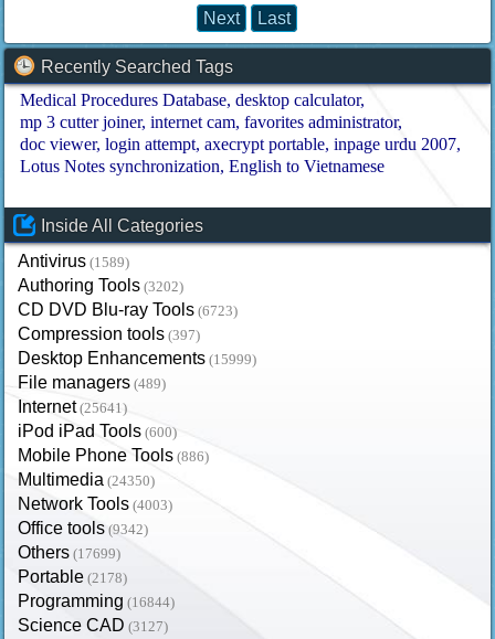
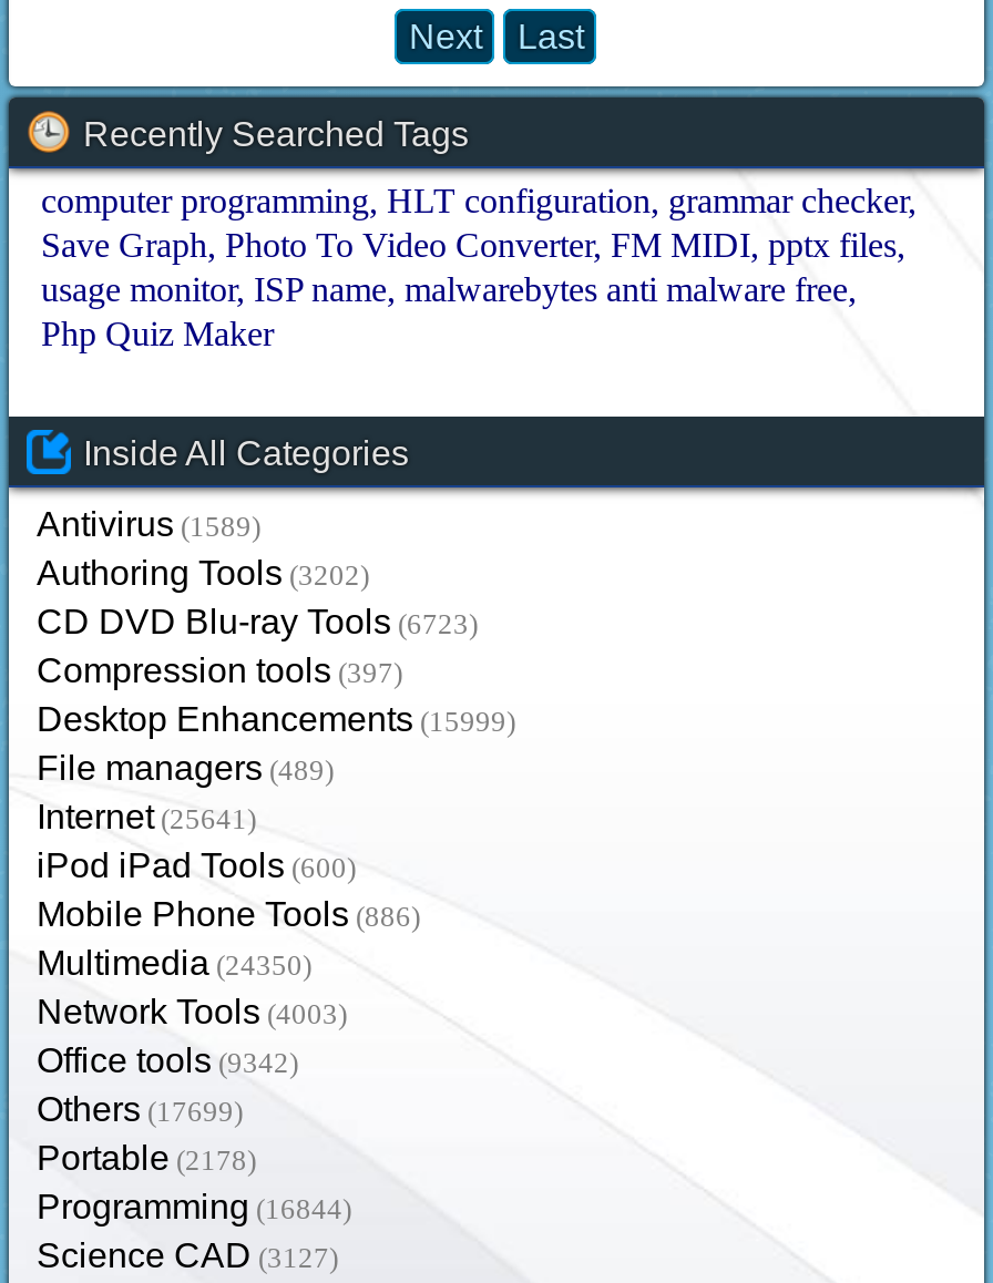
- Medical Procedures Database desktop calculator
- mp 3 cutter joiner internet cam favorites administrator
- doc viewer login attempt axecrypt portable inpage urdu 2007
- Lotus Notes synchronization English to Vietnamese
+ computer programming HLT configuration grammar checker
+ Save Graph Photo To Video Converter FM MIDI pptx files
+ usage monitor ISP name malwarebytes anti malware free
+ Php Quiz Maker
